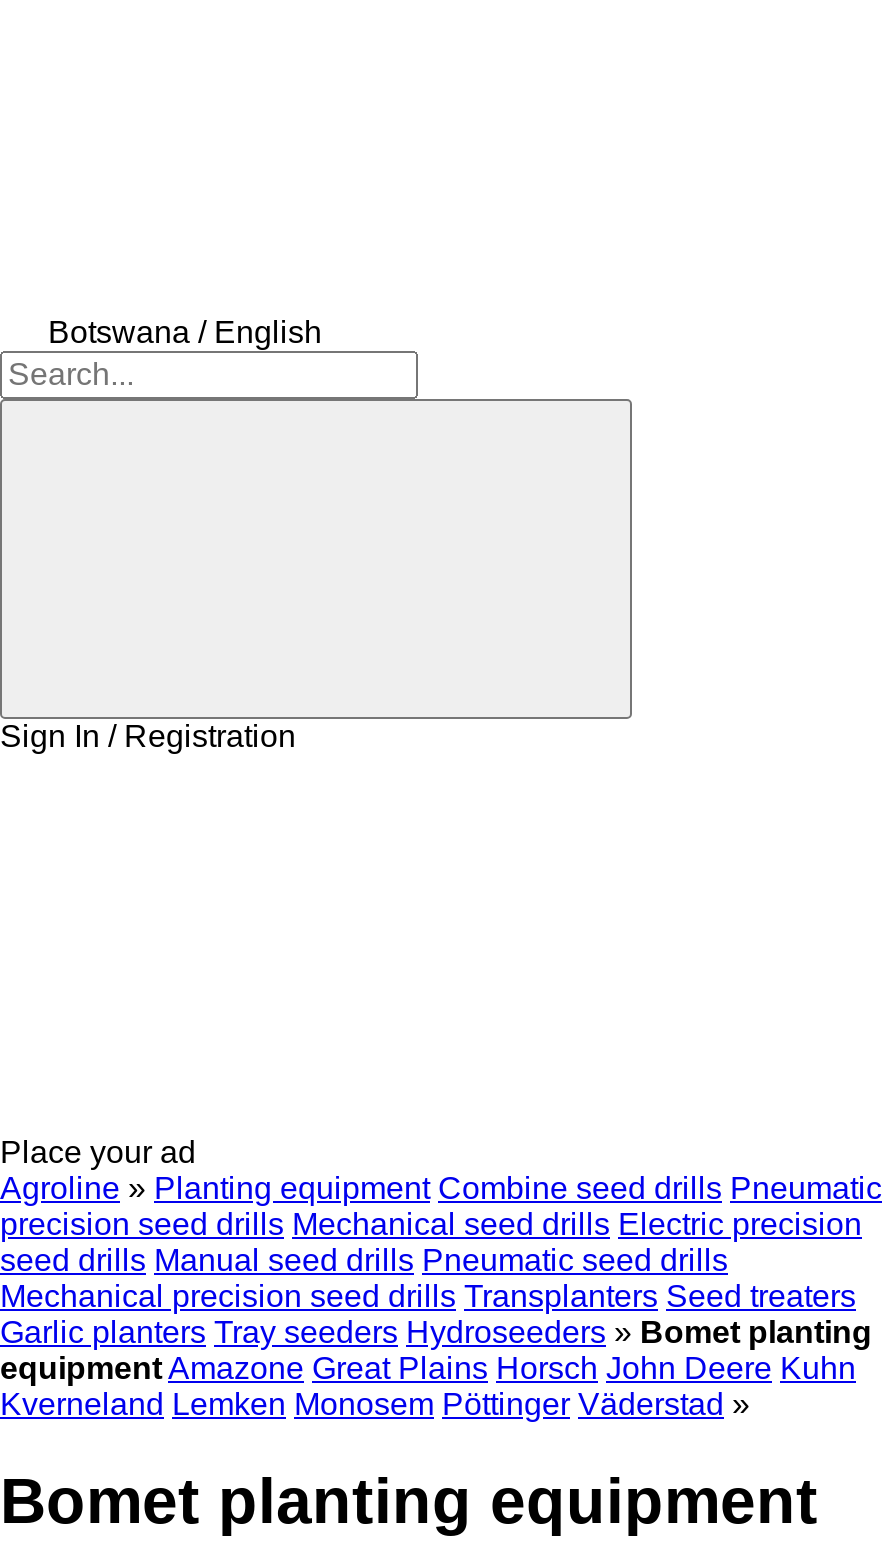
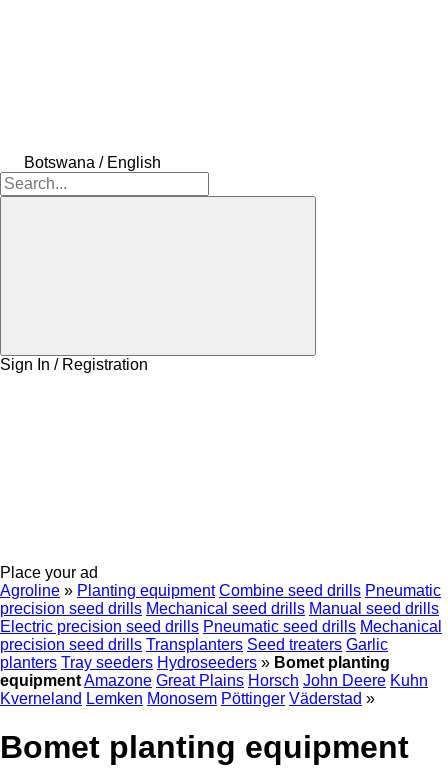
- precision seed drills Mechanical seed drills Electric precision
- seed drills Manual seed drills Pneumatic seed drills
- Mechanical precision seed drills Transplanters Seed treaters
- Garlic planters Tray seeders Hydroseeders » Bomet planting
+ precision seed drills Mechanical seed drills Manual seed drills
+ Electric precision seed drills Pneumatic seed drills Mechanical
+ precision seed drills Transplanters Seed treaters Garlic
+ planters Tray seeders Hydroseeders » Bomet planting
